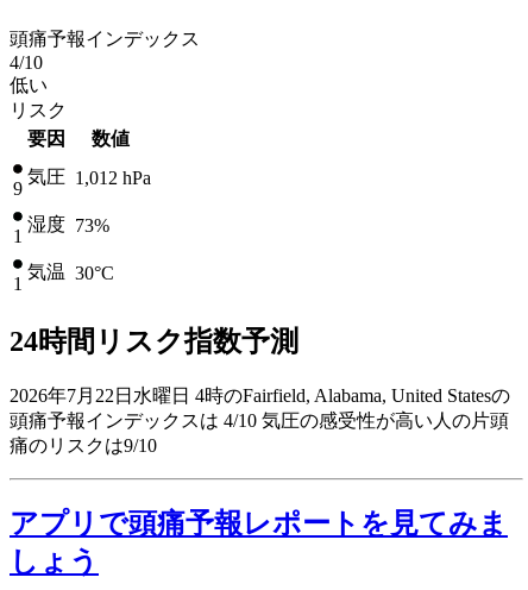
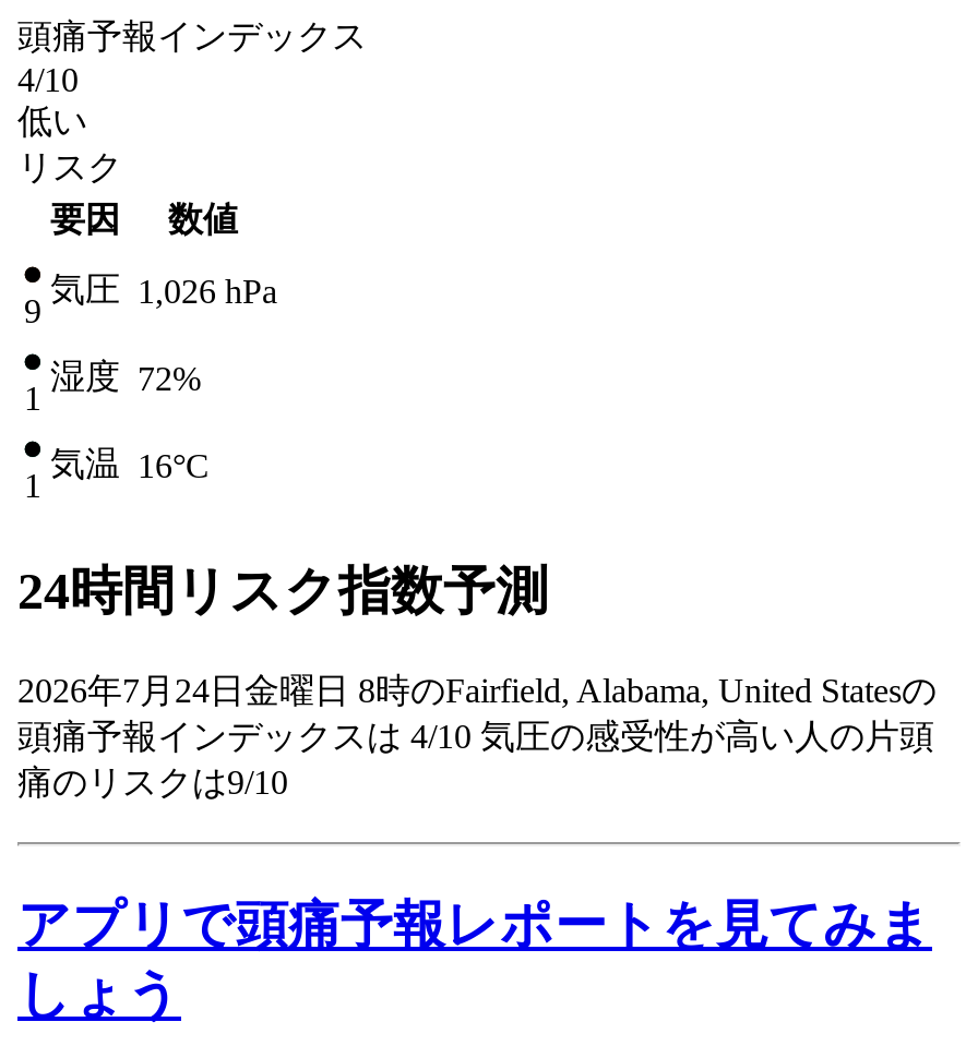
- 気圧 1,012 hPa
+ 気圧 1,026 hPa

- 湿度 73%
+ 湿度 72%

- 気温 30°C
+ 気温 16°C

- 2026年7月22日水曜日 4時のFairfield, Alabama, United Statesの
+ 2026年7月24日金曜日 8時のFairfield, Alabama, United Statesの
